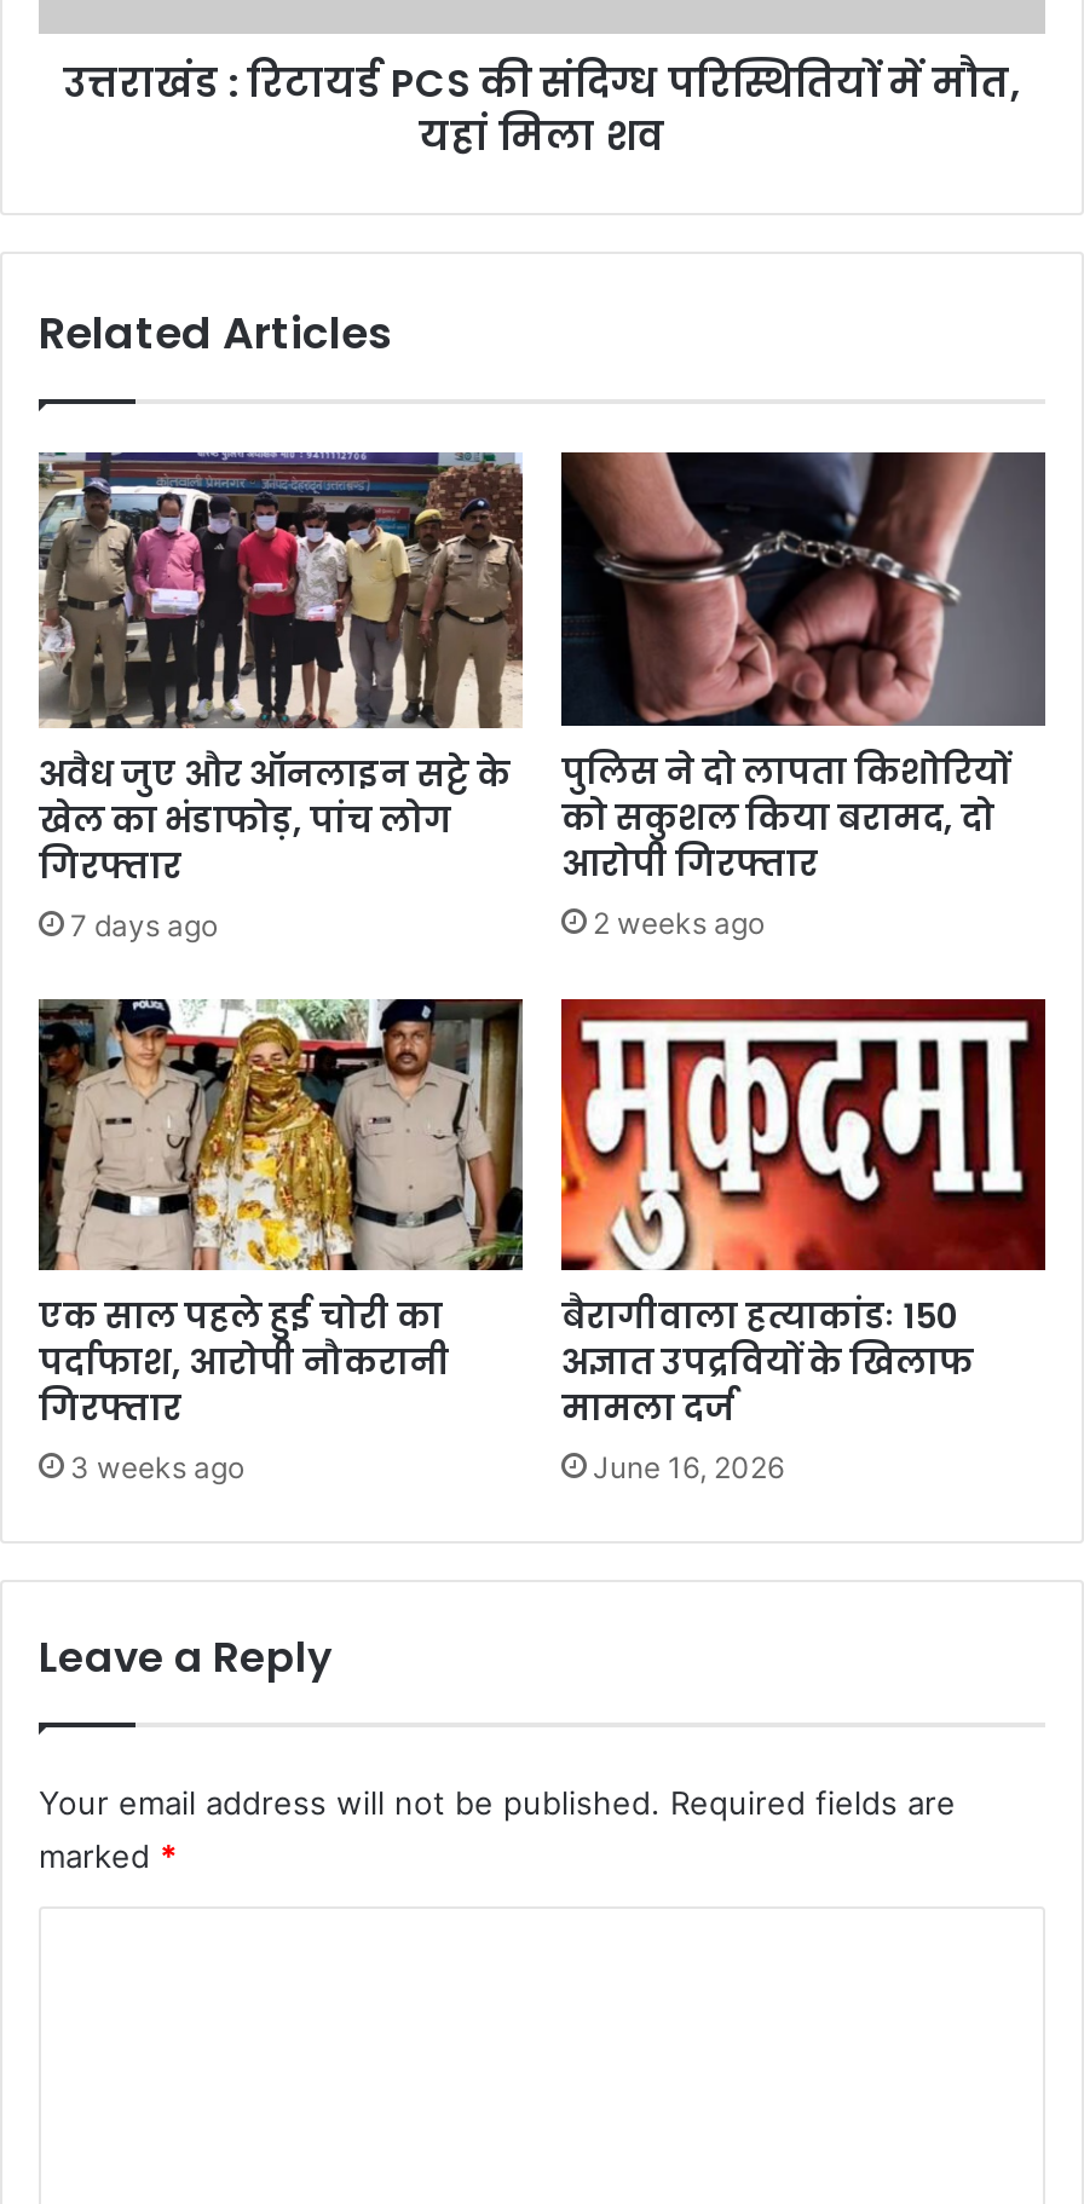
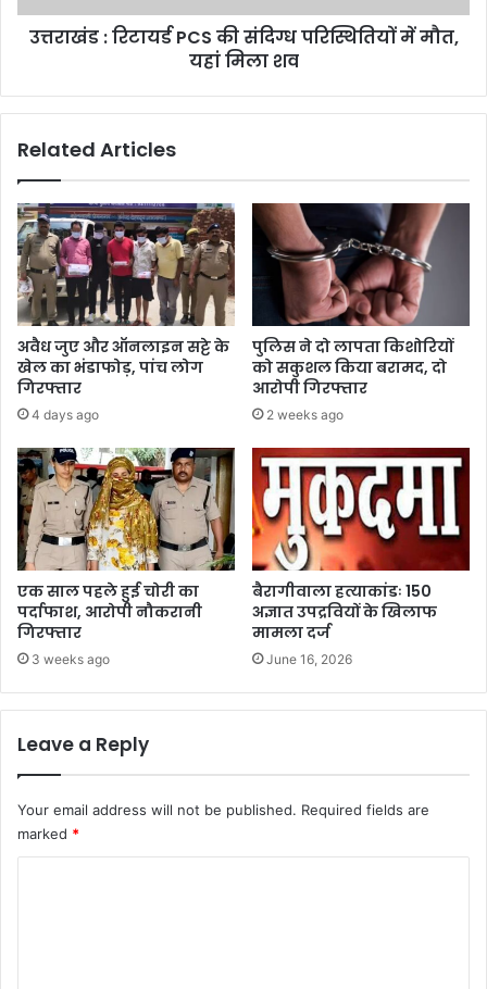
- 7 days ago
+ 4 days ago
